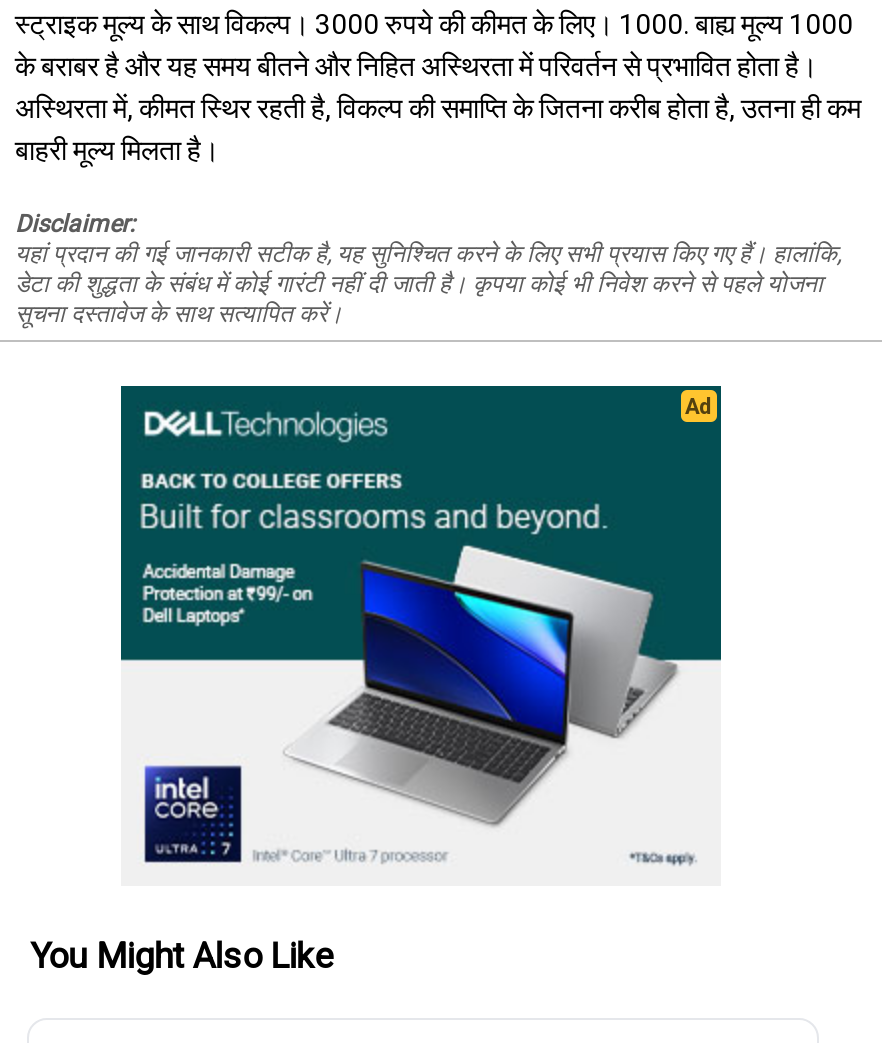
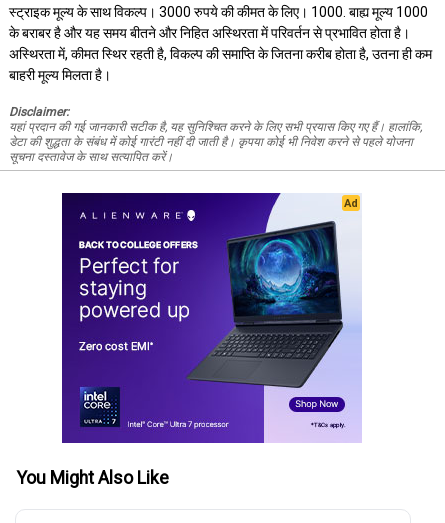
- [image]
+ [image]
